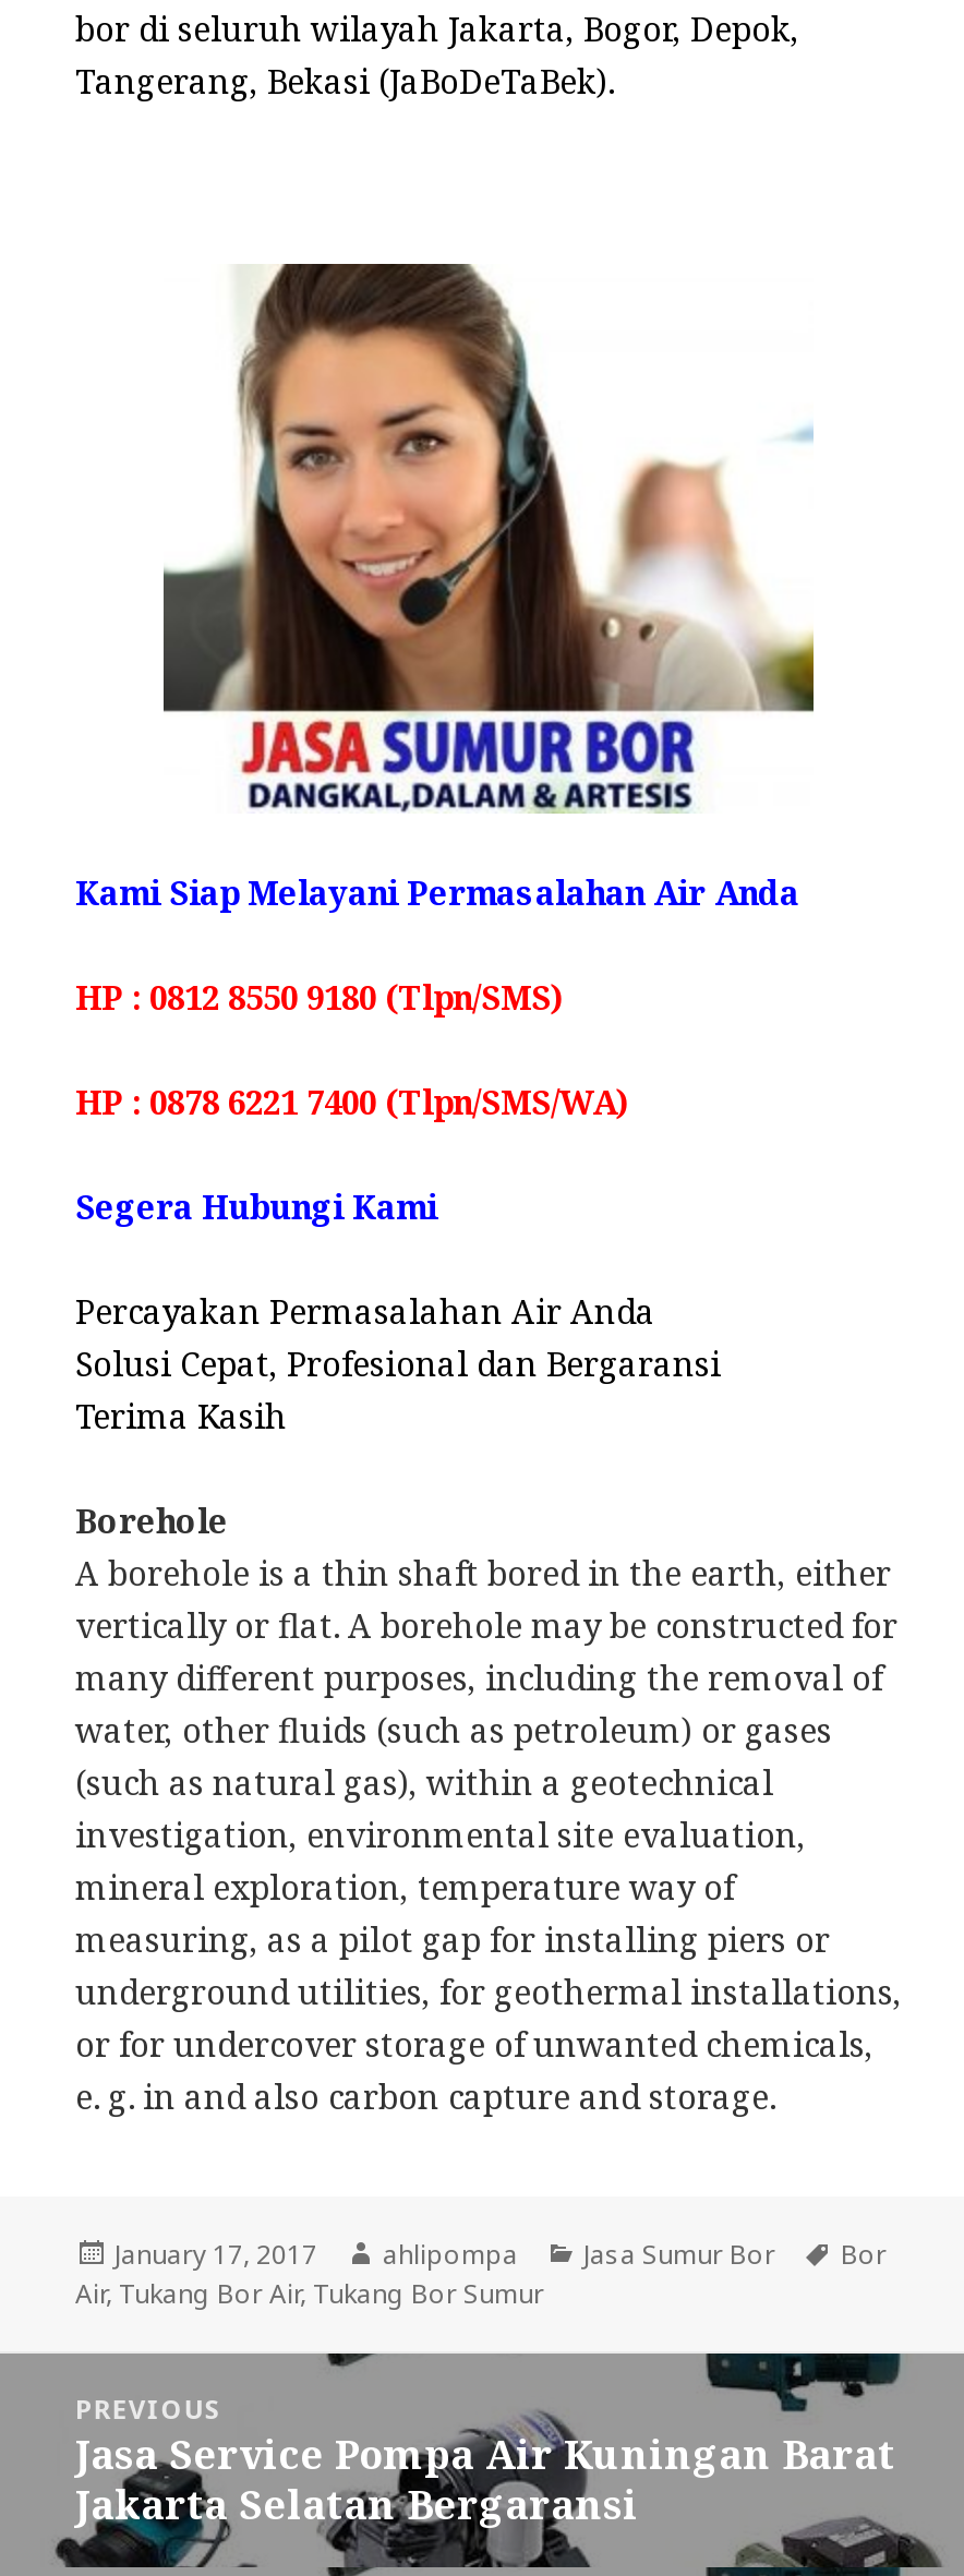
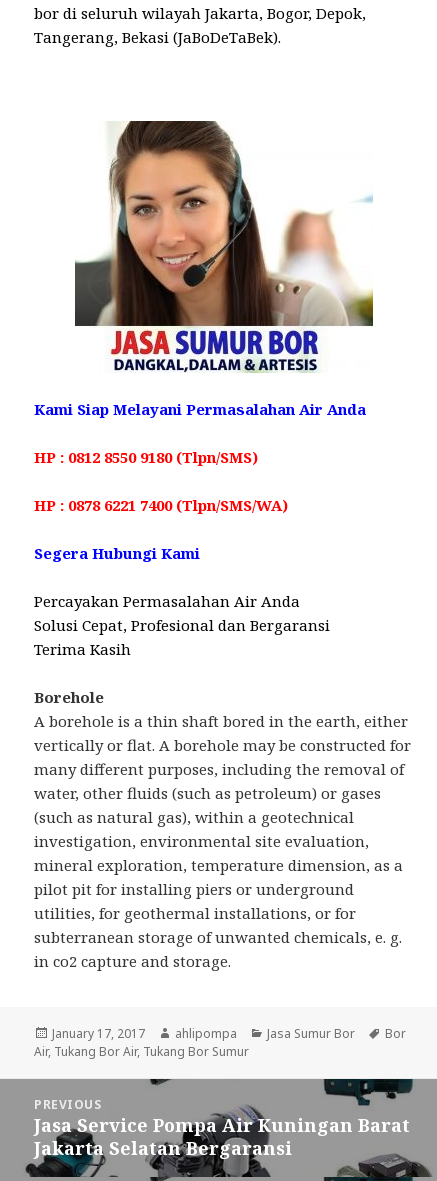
- mineral exploration, temperature way of
- measuring, as a pilot gap for installing piers or
- underground utilities, for geothermal installations,
- or for undercover storage of unwanted chemicals,
- e. g. in and also carbon capture and storage.
+ mineral exploration, temperature dimension, as a
+ pilot pit for installing piers or underground
+ utilities, for geothermal installations, or for
+ subterranean storage of unwanted chemicals, e. g.
+ in co2 capture and storage.
